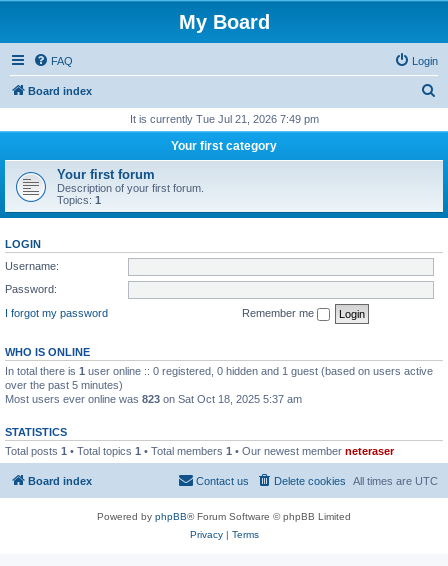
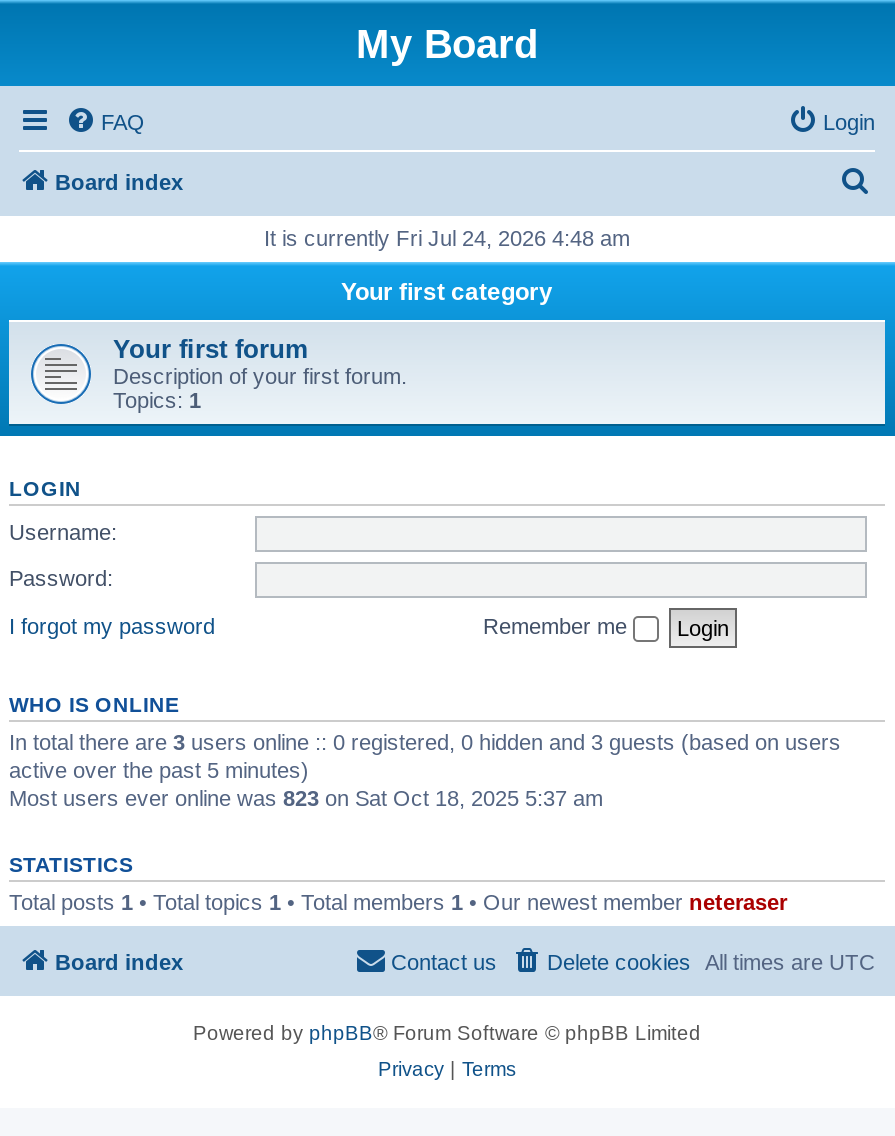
- It is currently Tue Jul 21, 2026 7:49 pm
+ It is currently Fri Jul 24, 2026 4:48 am

- In total there is 1 user online :: 0 registered, 0 hidden and 1 guest (based on users active
- over the past 5 minutes)
+ In total there are 3 users online :: 0 registered, 0 hidden and 3 guests (based on users
+ active over the past 5 minutes)
